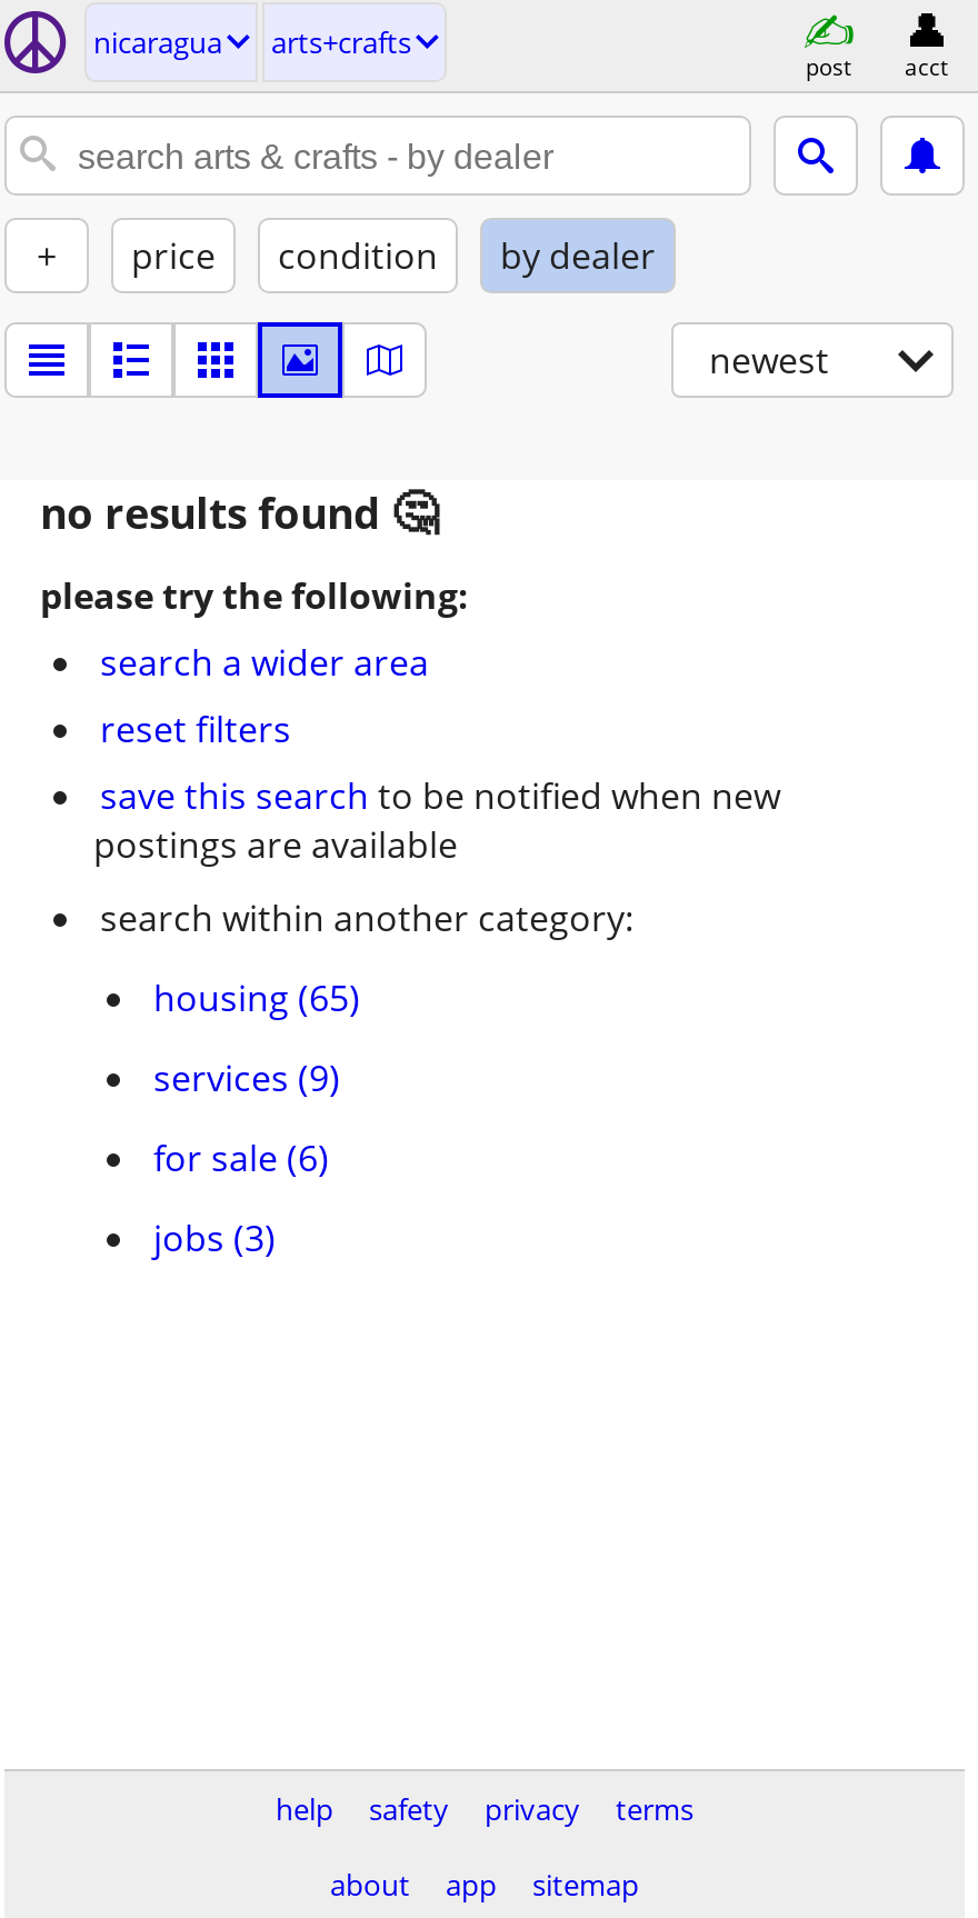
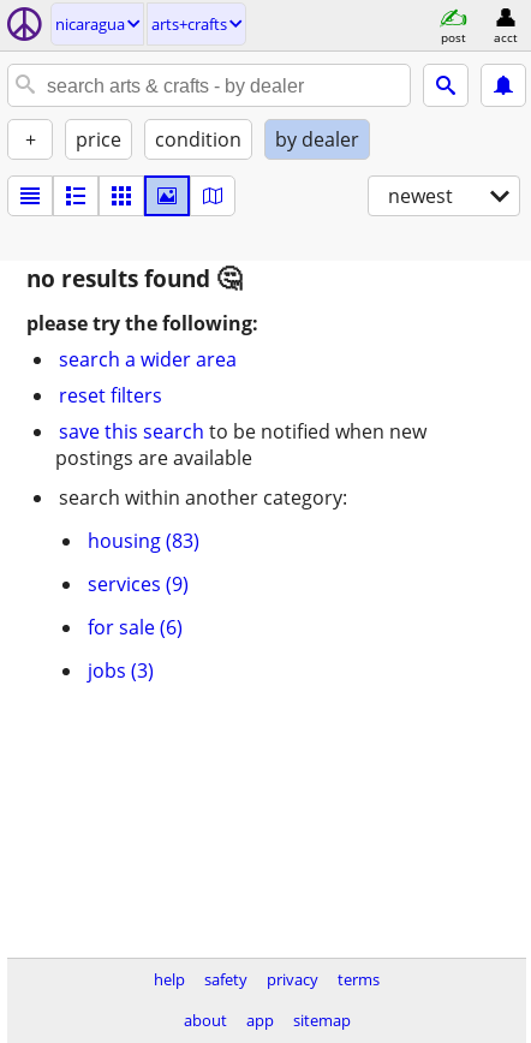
- housing (65)
+ housing (83)
